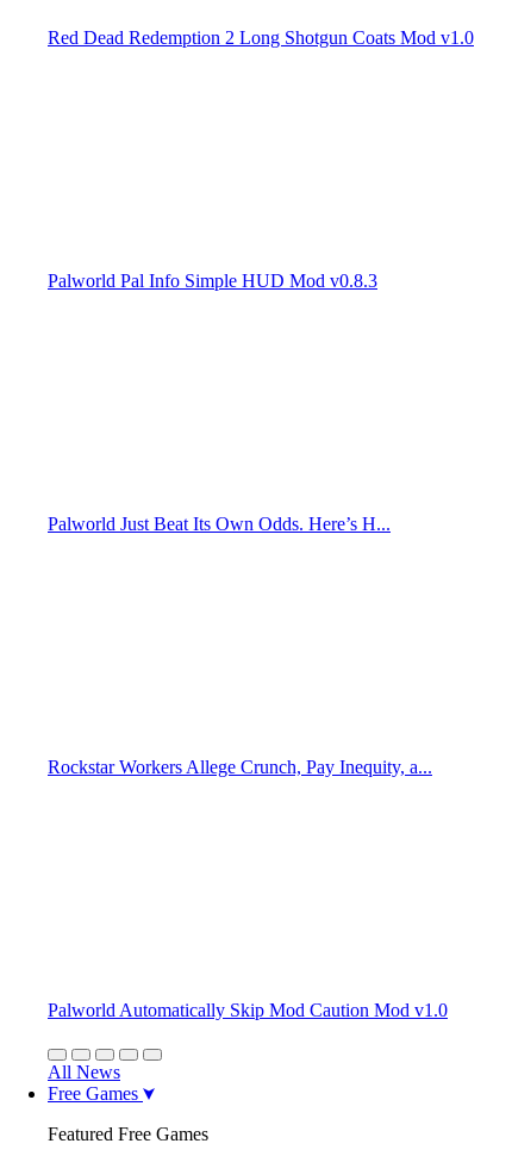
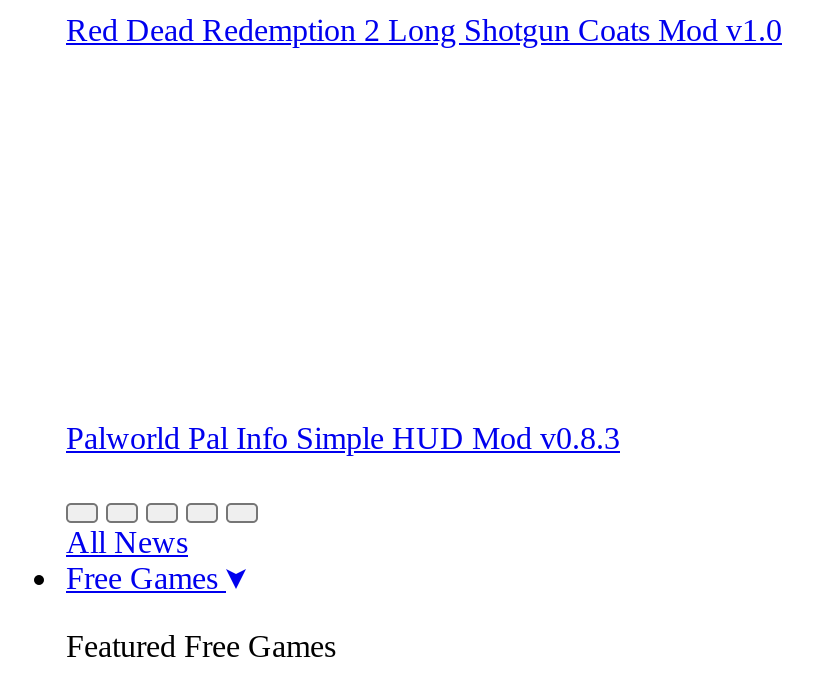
- Palworld Just Beat Its Own Odds. Here’s H...

- Rockstar Workers Allege Crunch, Pay Inequity, a...

- Palworld Automatically Skip Mod Caution Mod v1.0
